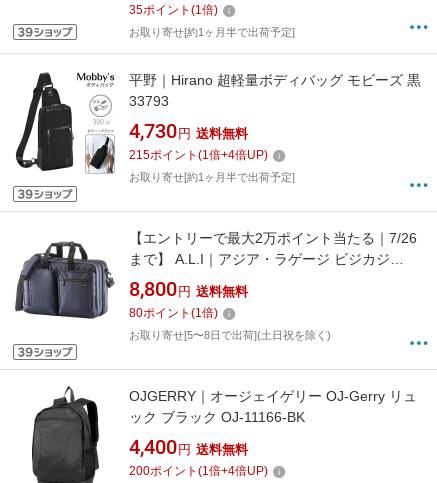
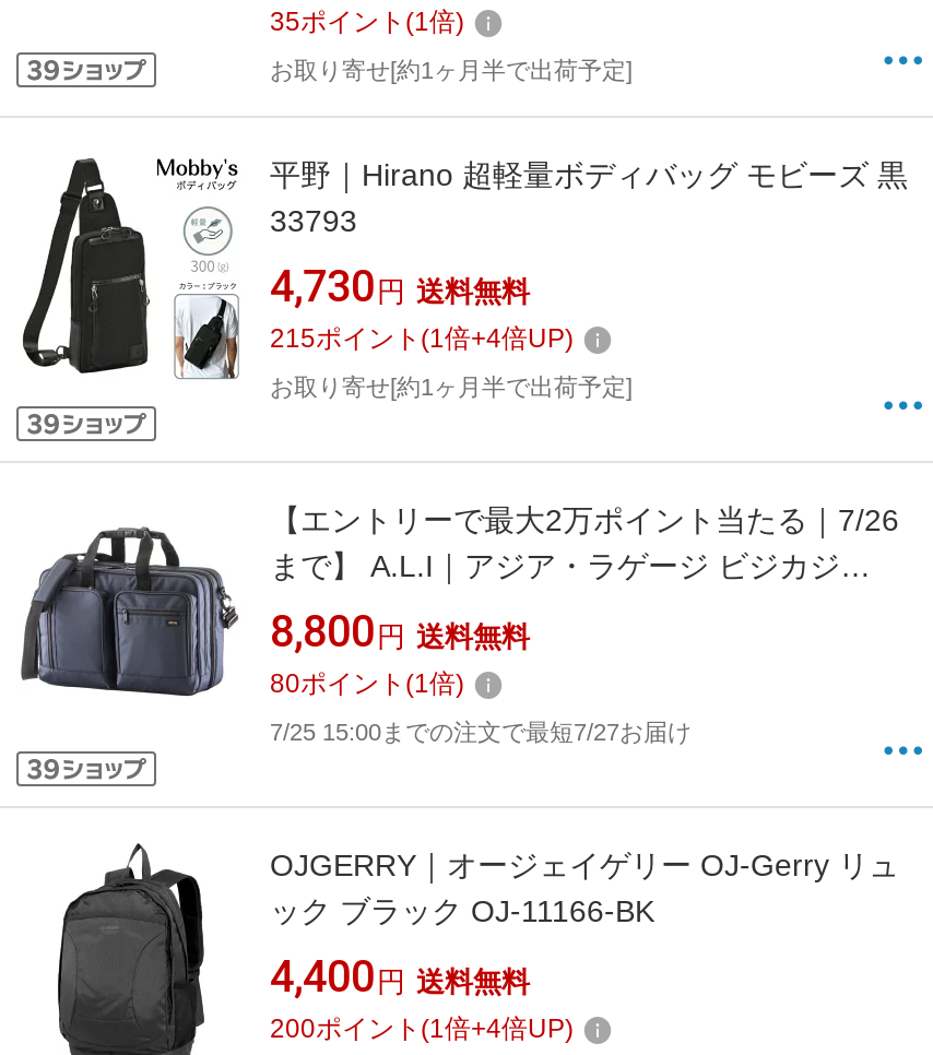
- お取り寄せ[5〜8日で出荷](土日祝を除く)
+ 7/25 15:00までの注文で最短7/27お届け
